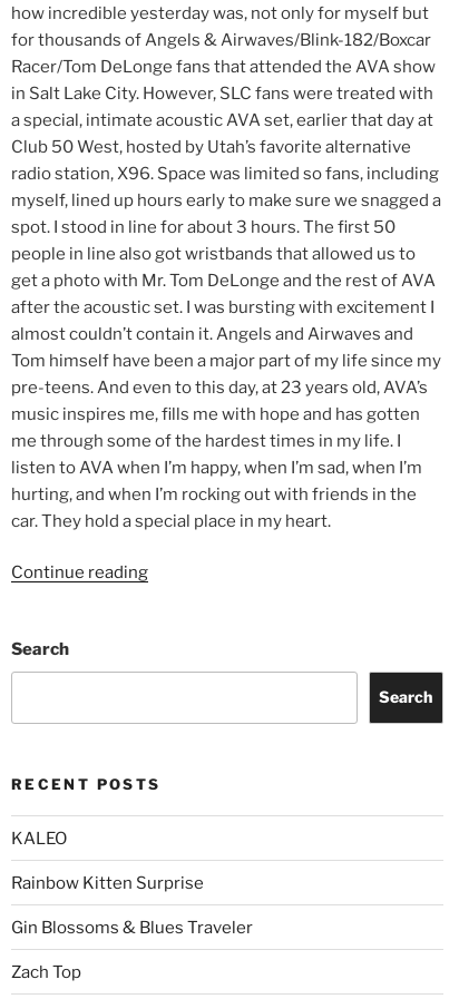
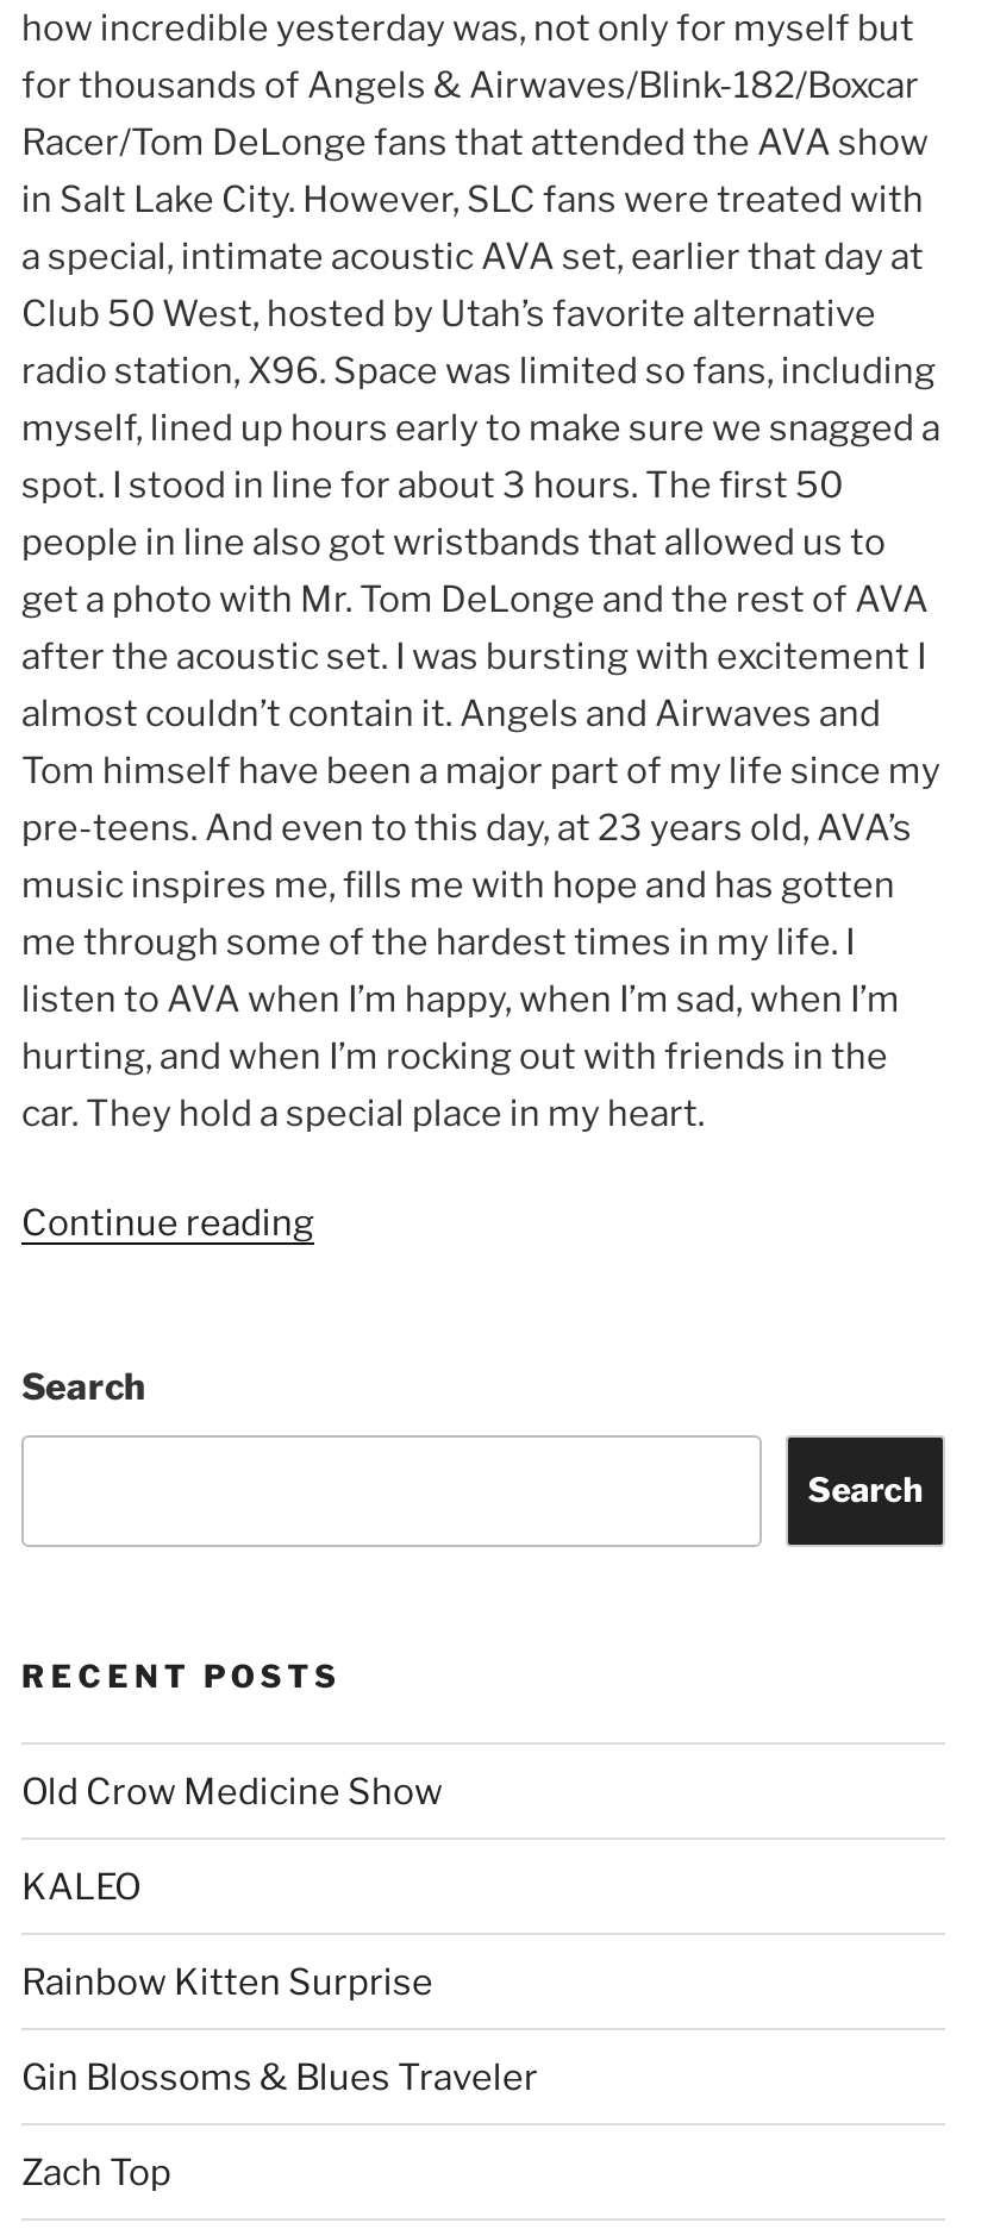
+ Old Crow Medicine Show
